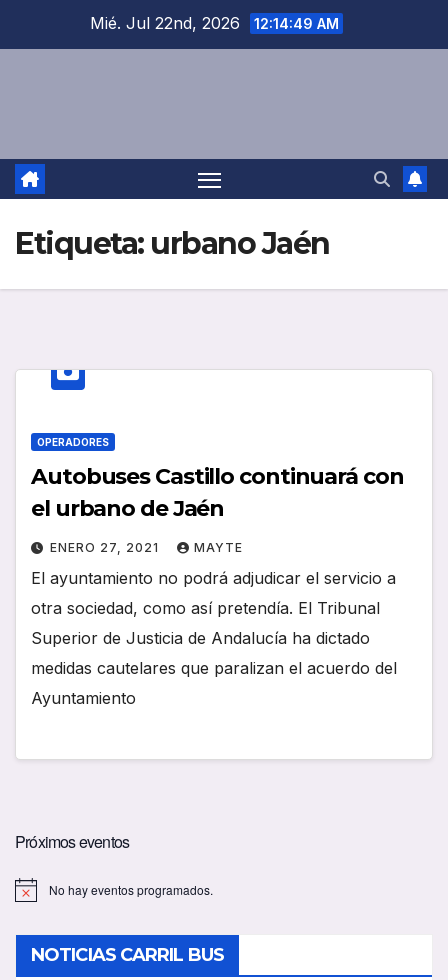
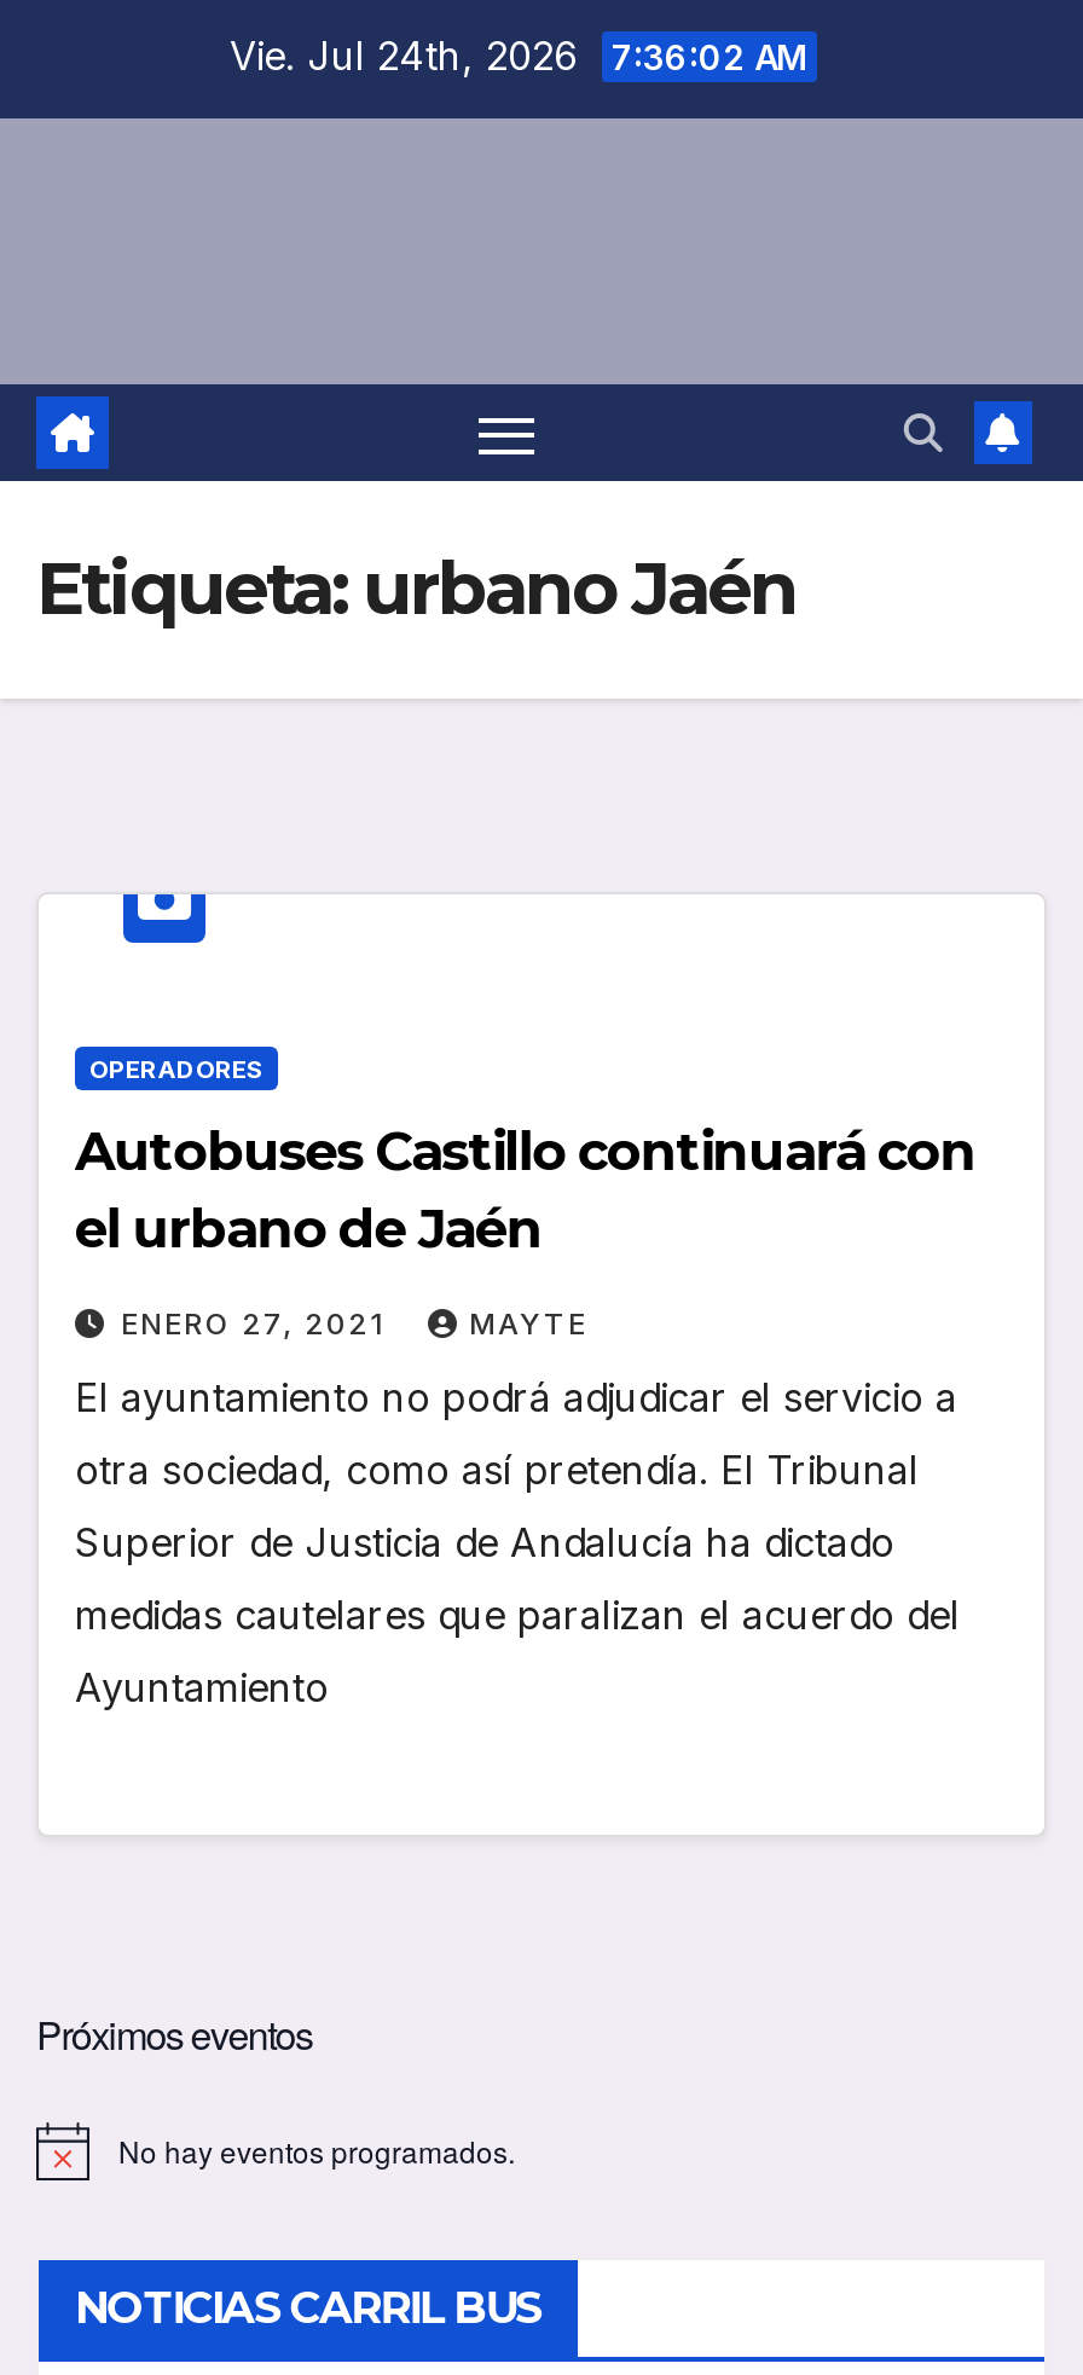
- Mié. Jul 22nd, 2026 12:14:49 AM
+ Vie. Jul 24th, 2026 7:36:02 AM
